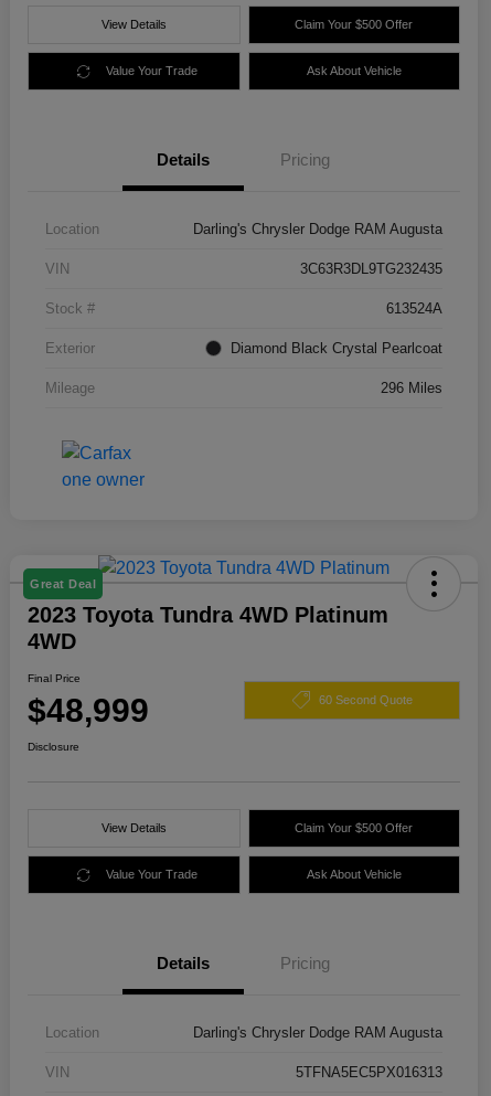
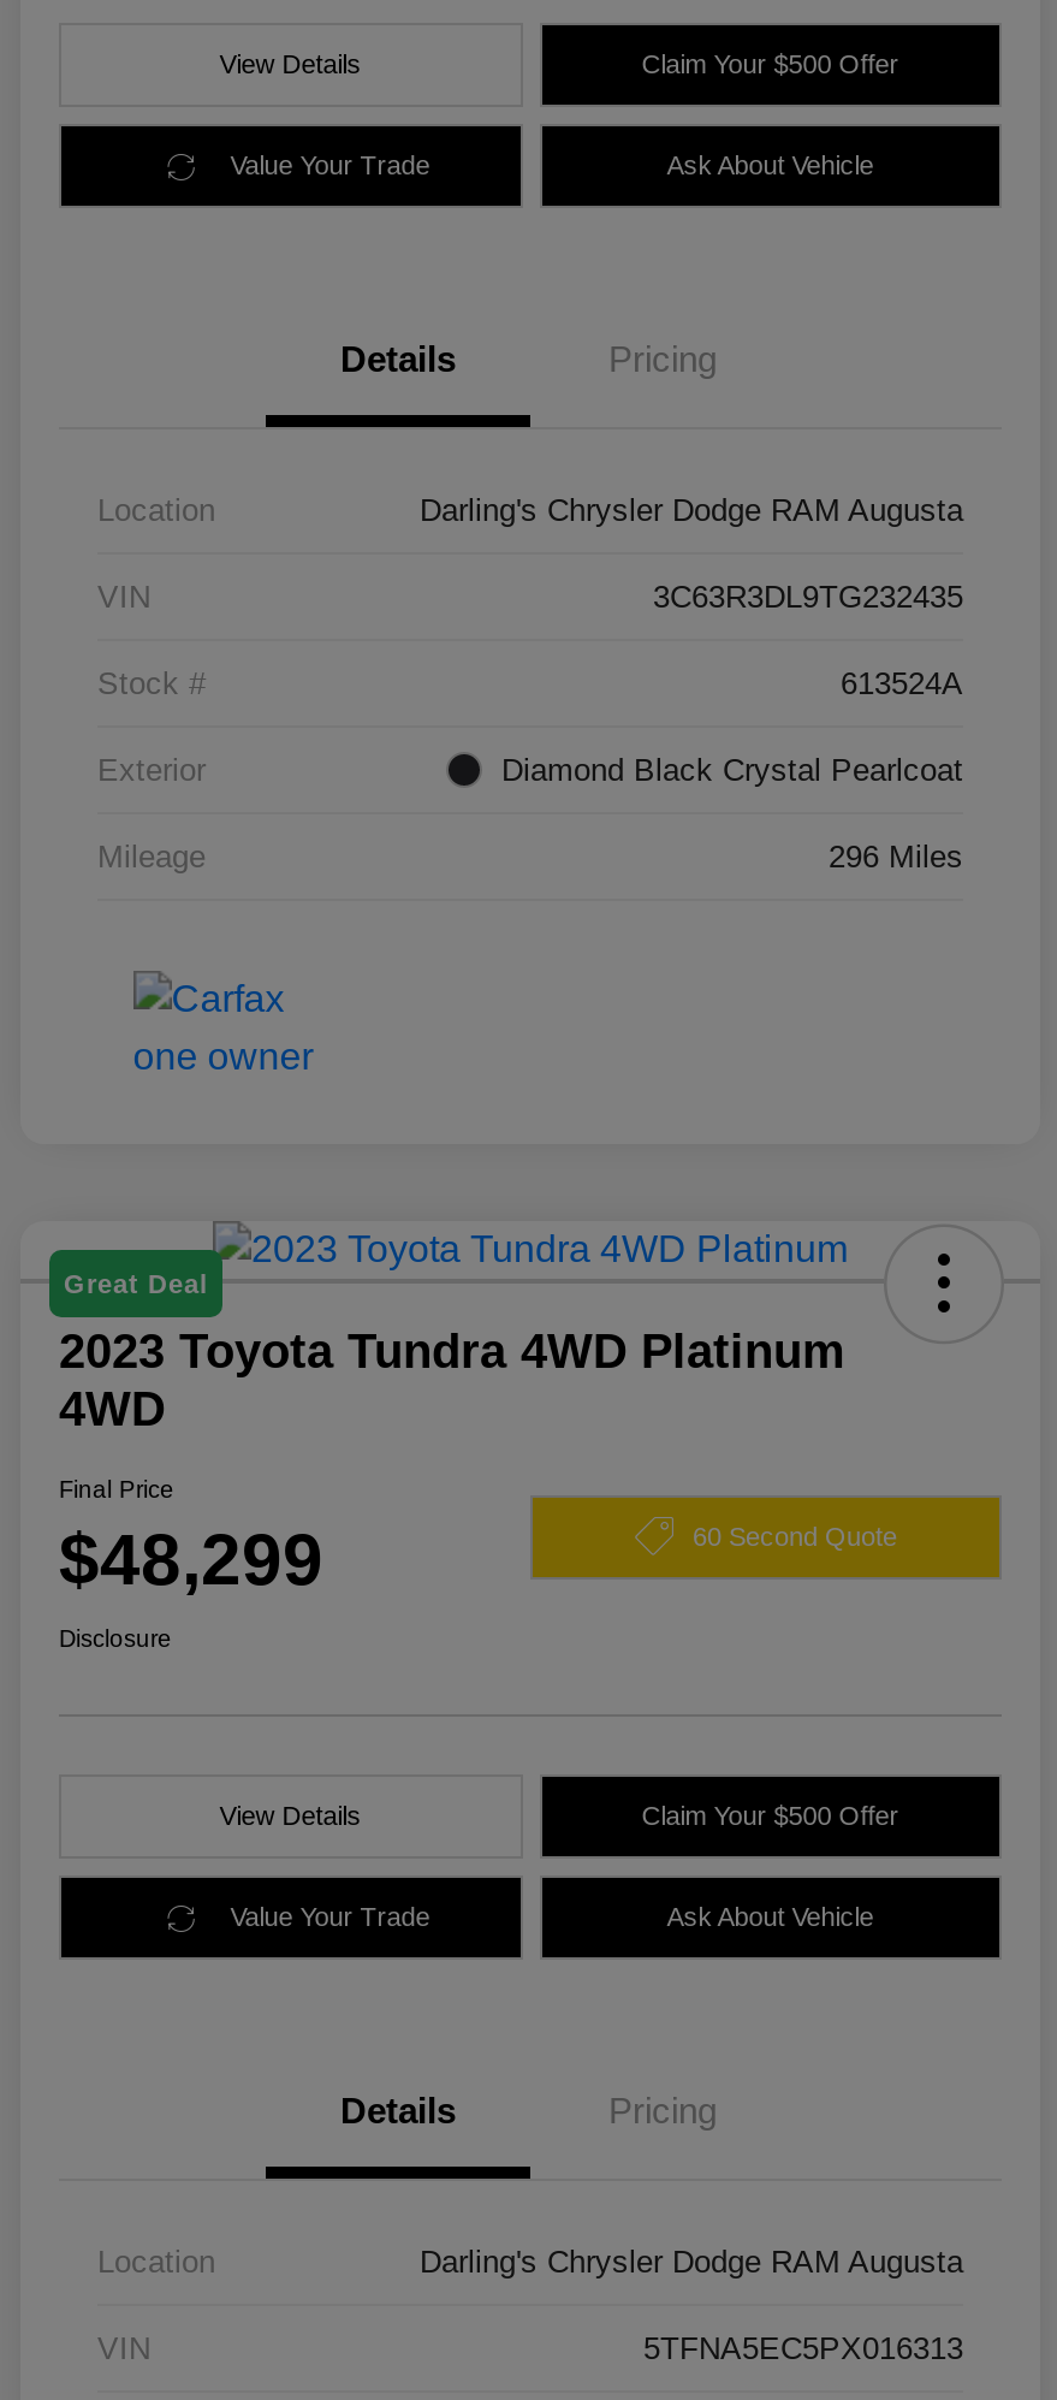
- $48,999
+ $48,299
